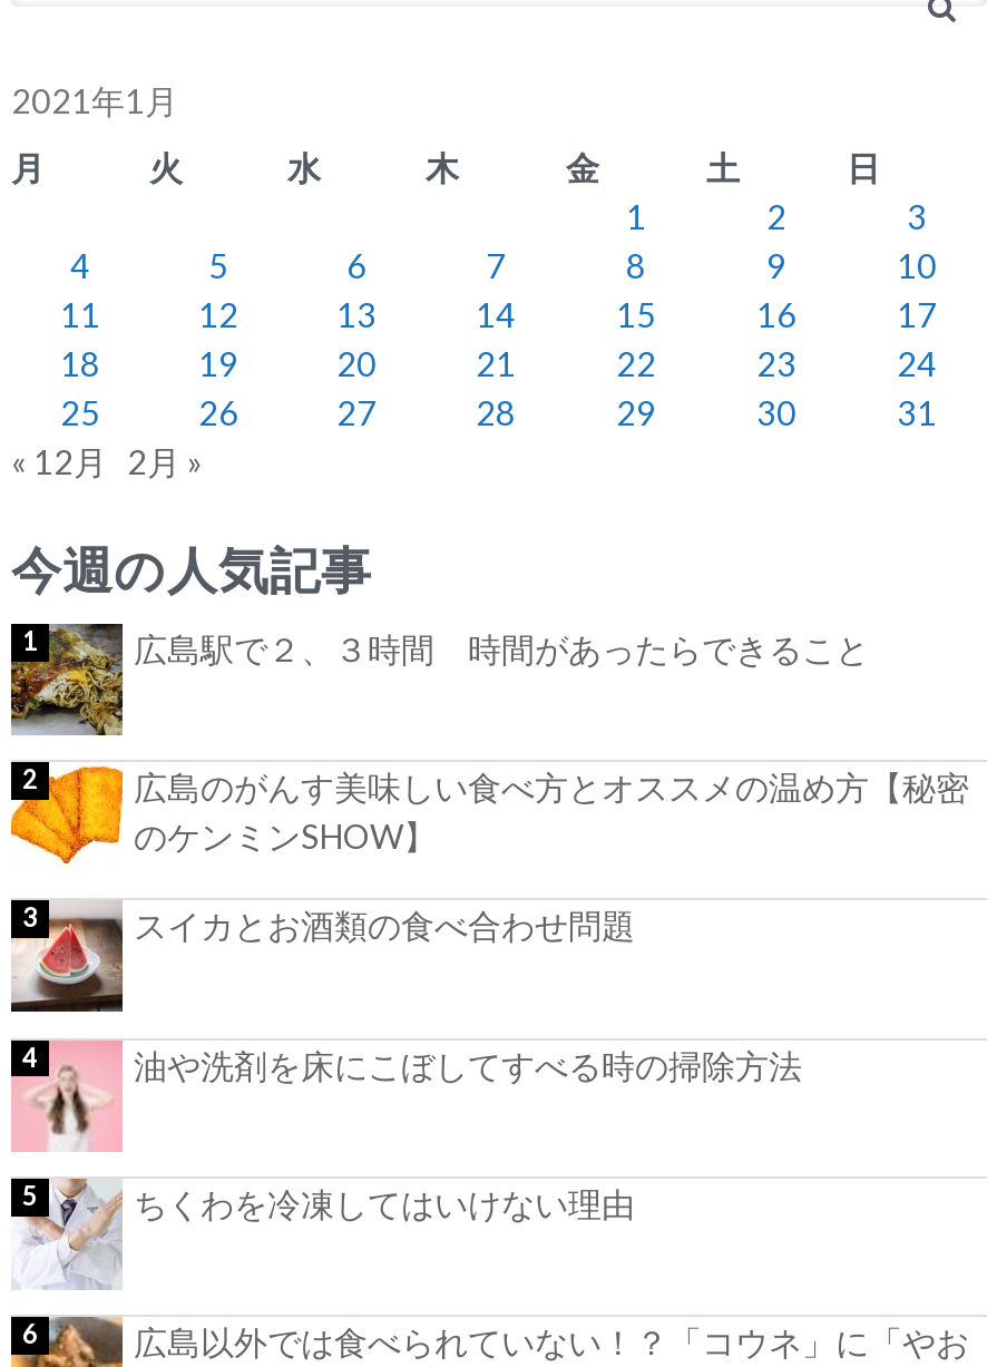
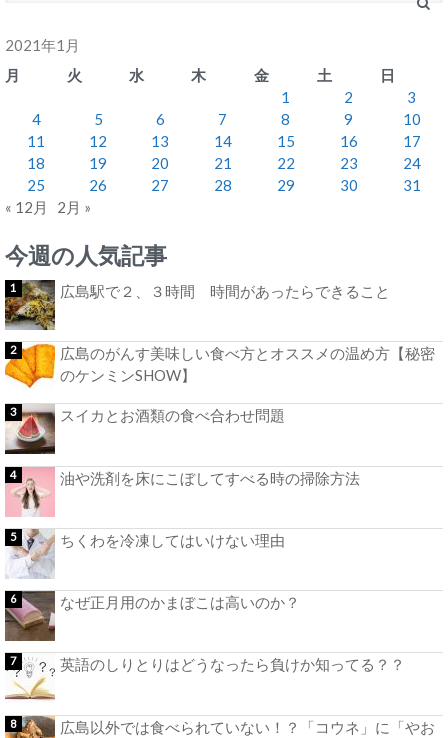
+ [image]
+ なぜ正月用のかまぼこは高いのか？
+ 英語のしりとりはどうなったら負けか知ってる？？

+ [image]
